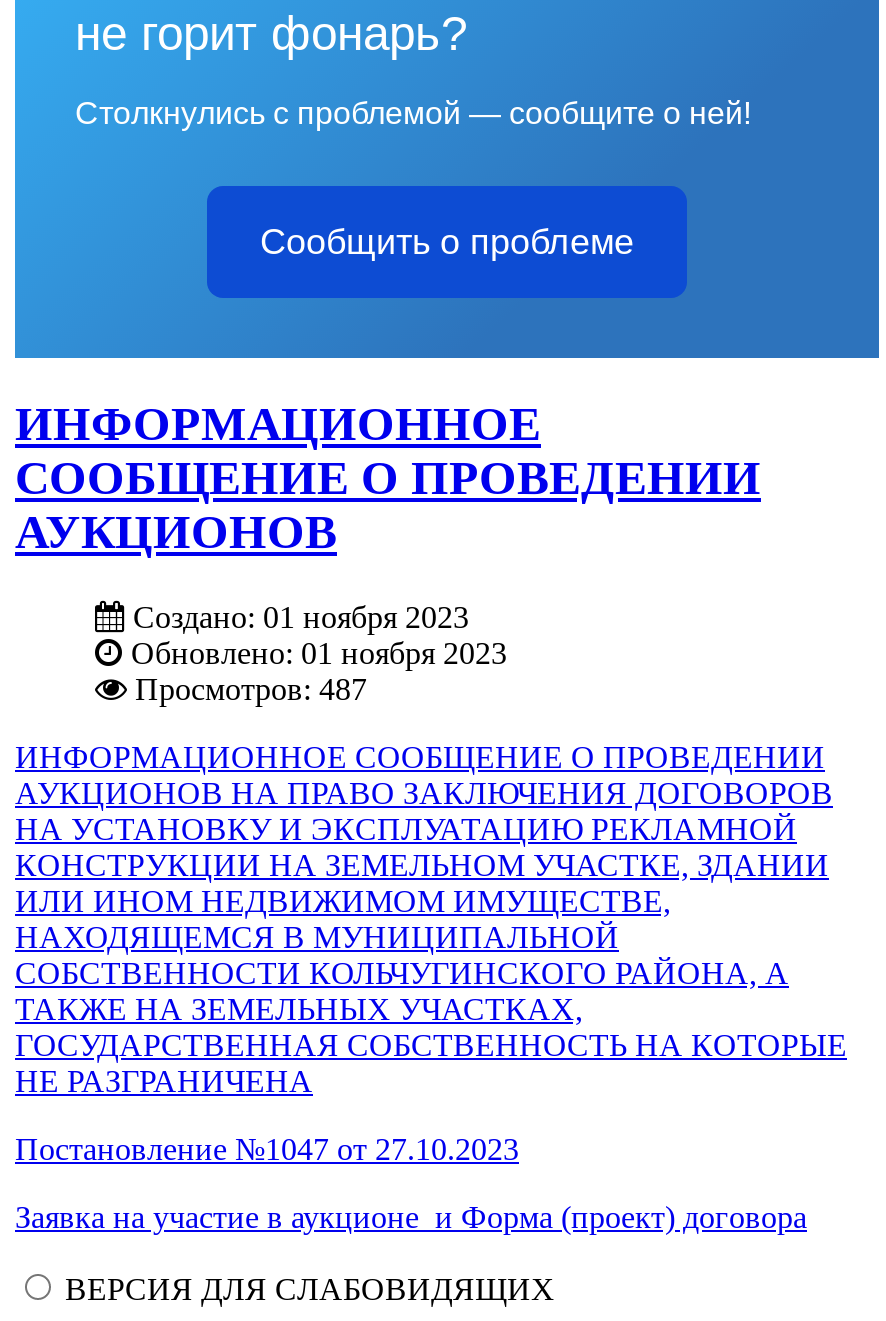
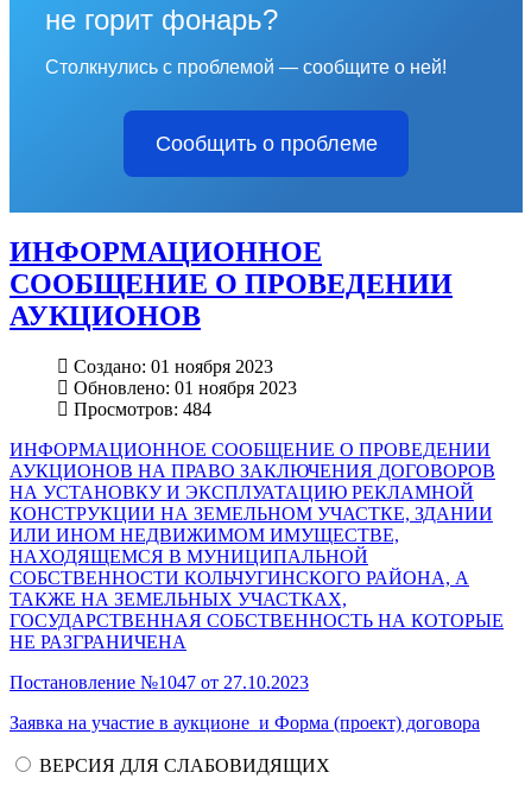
- Просмотров: 487
+ Просмотров: 484
